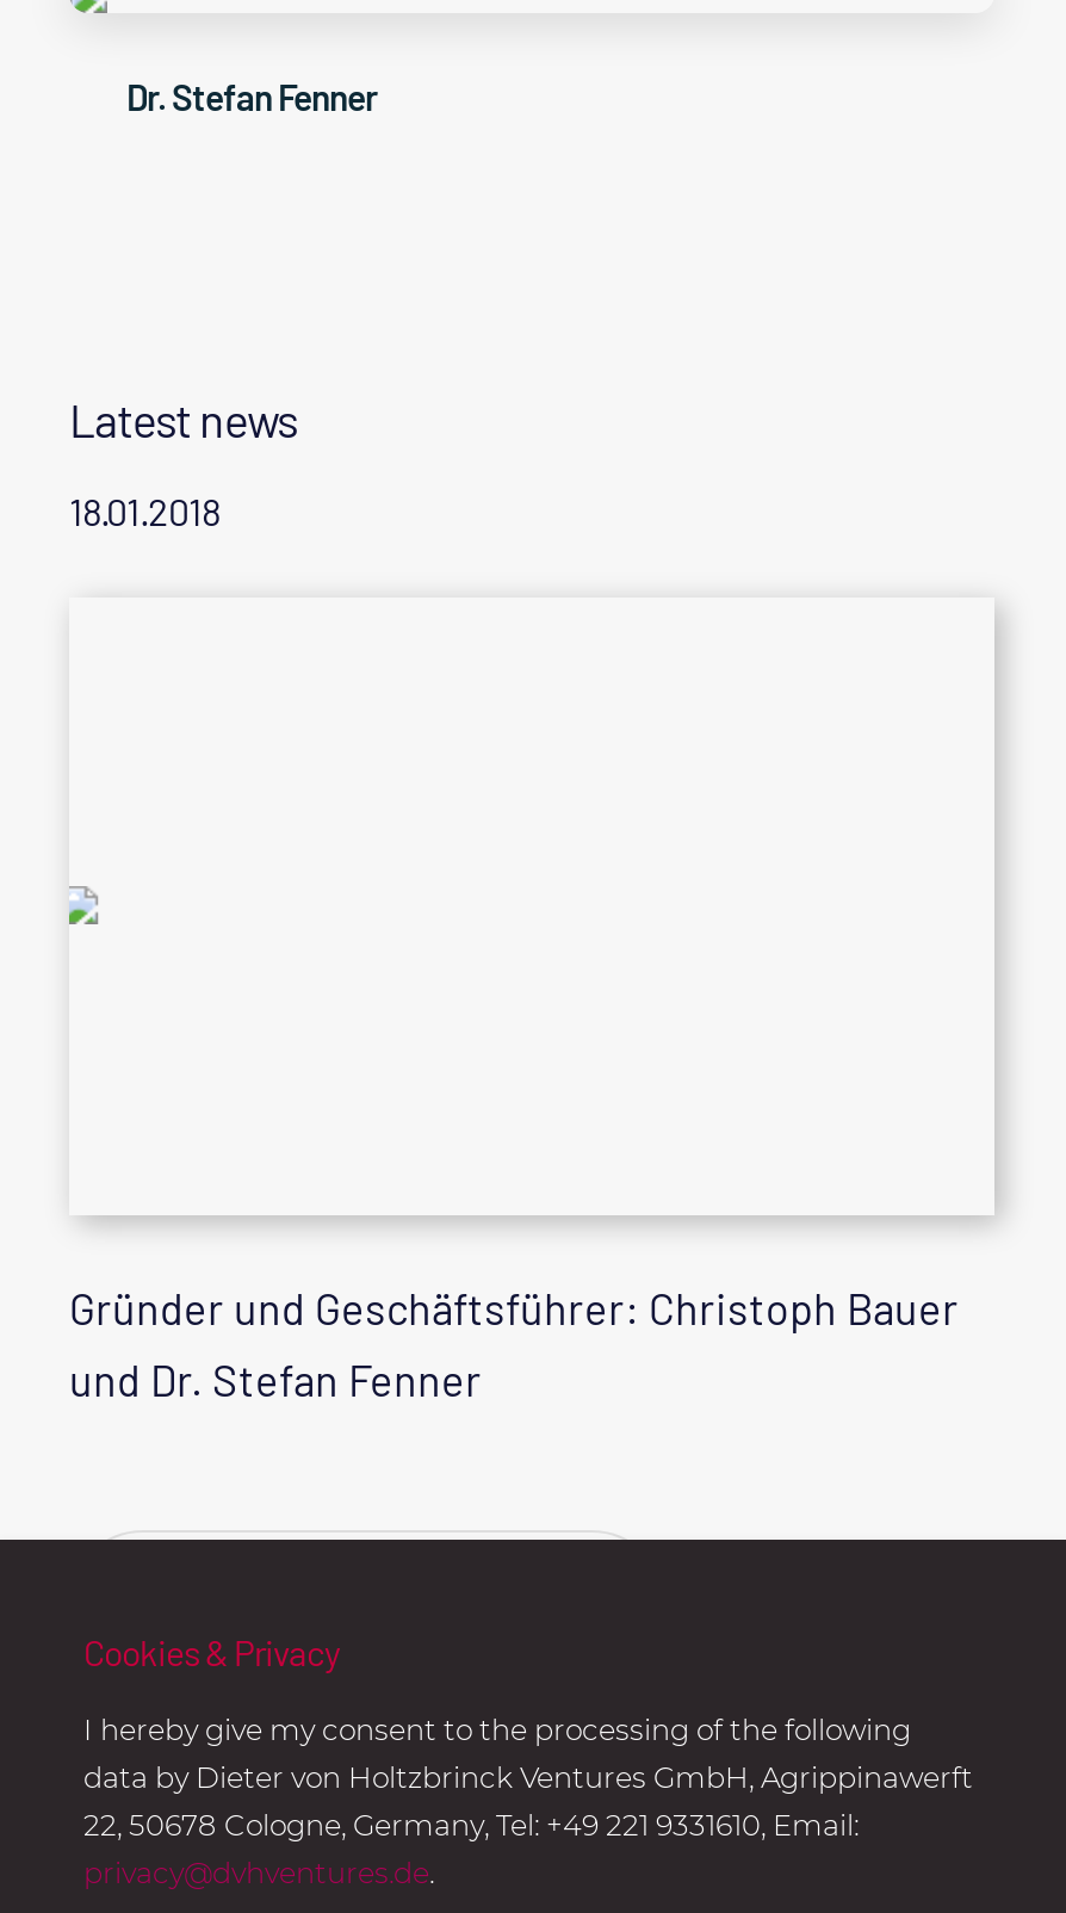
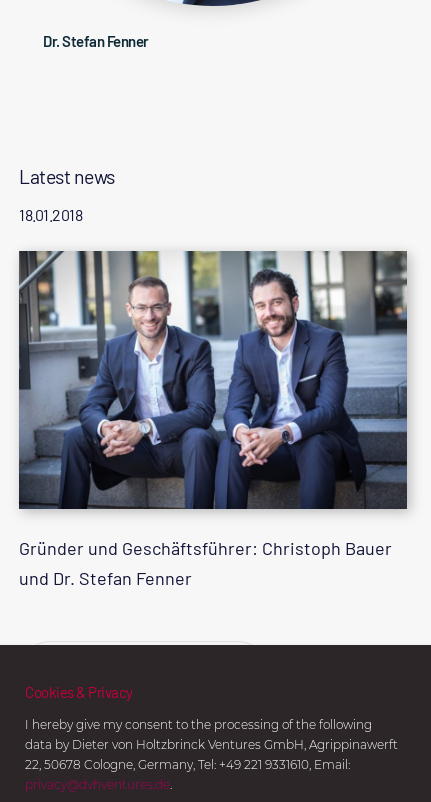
+ [image]
